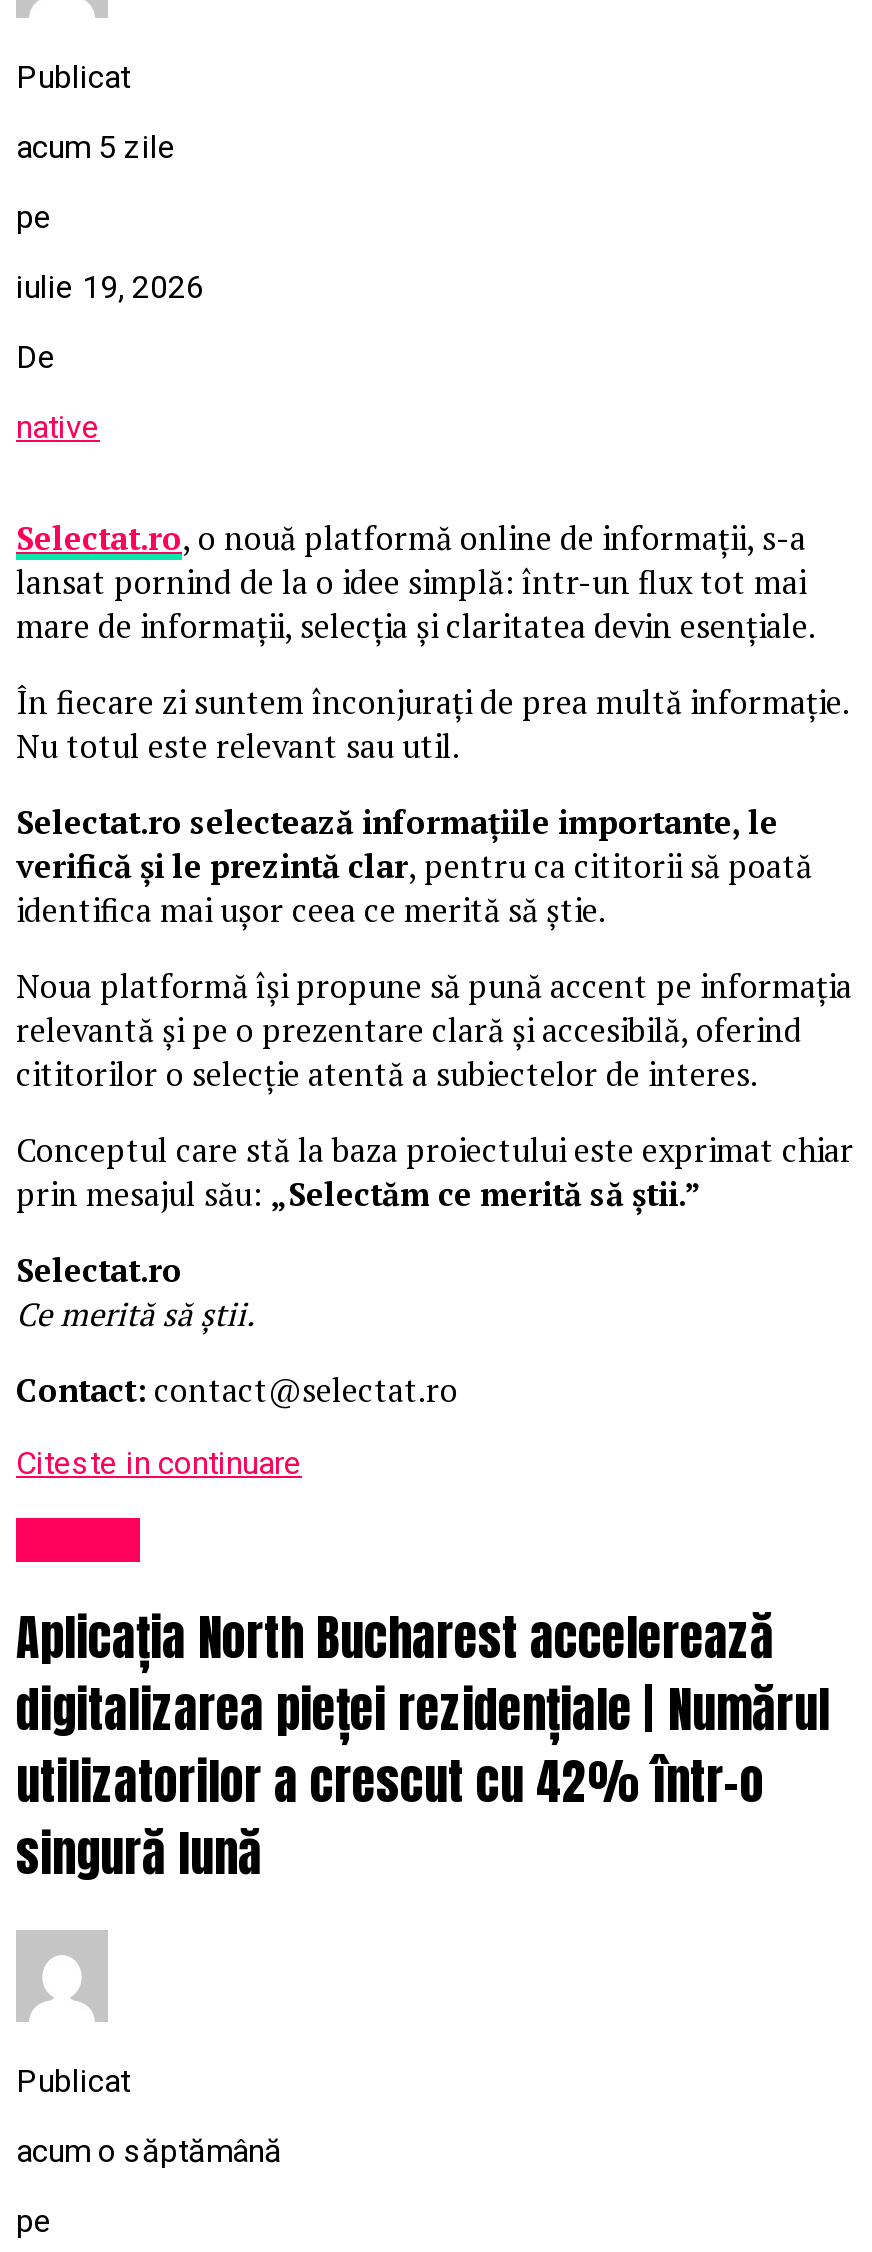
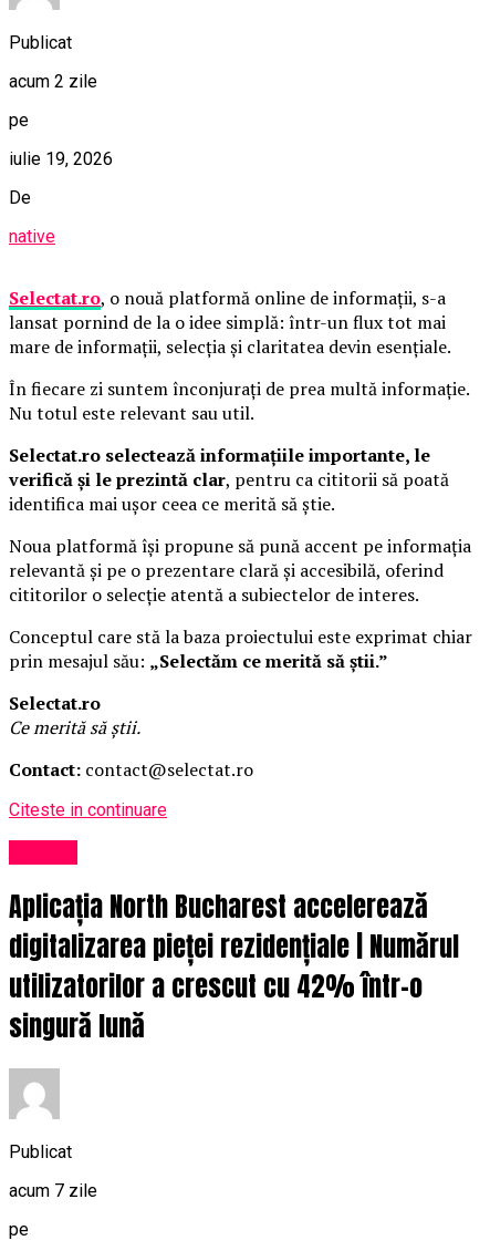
- acum 5 zile
+ acum 2 zile

- acum o săptămână
+ acum 7 zile
